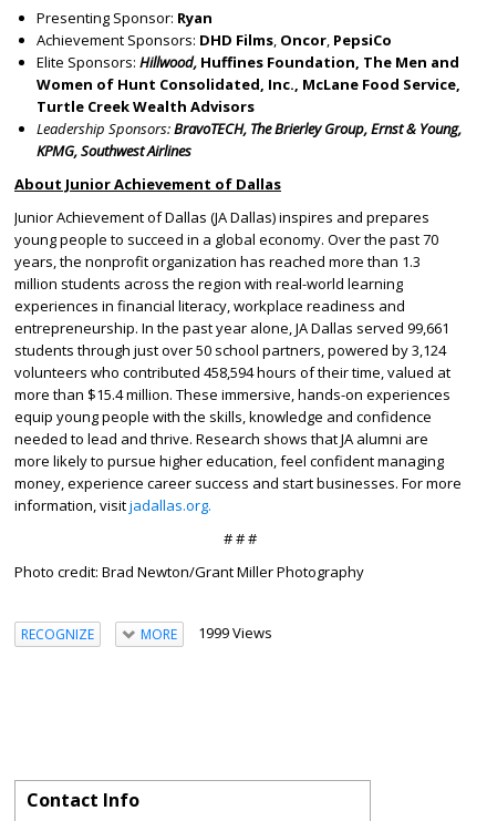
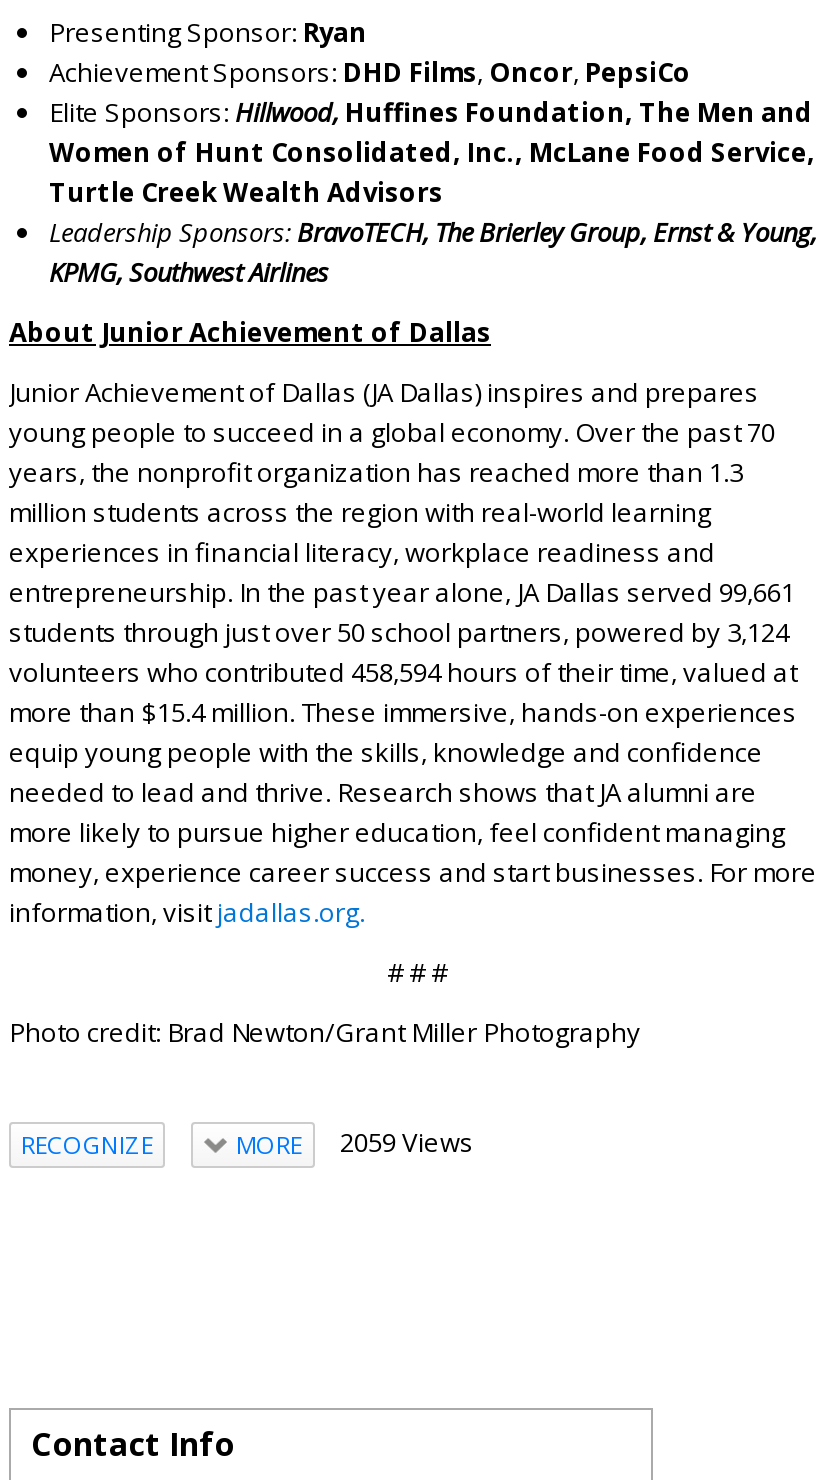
- MORE 1999 Views
+ MORE 2059 Views
